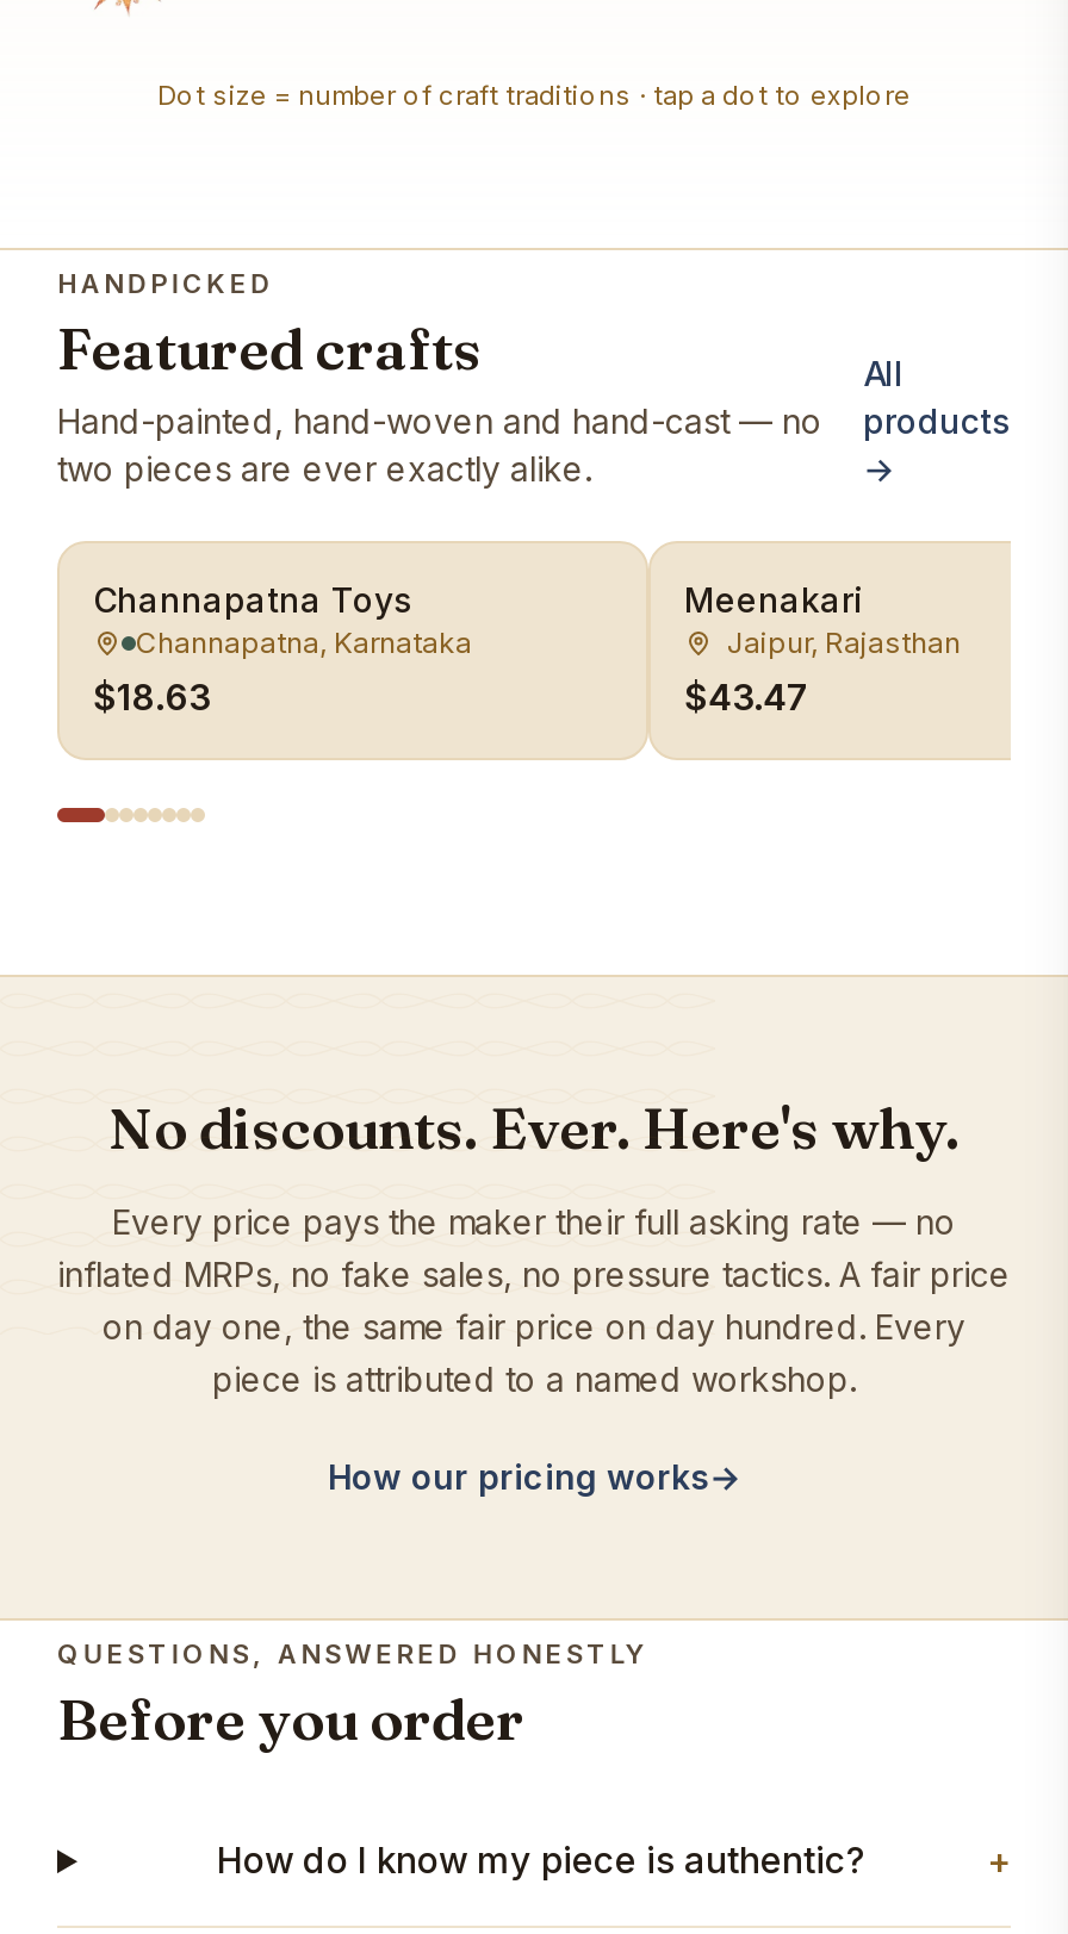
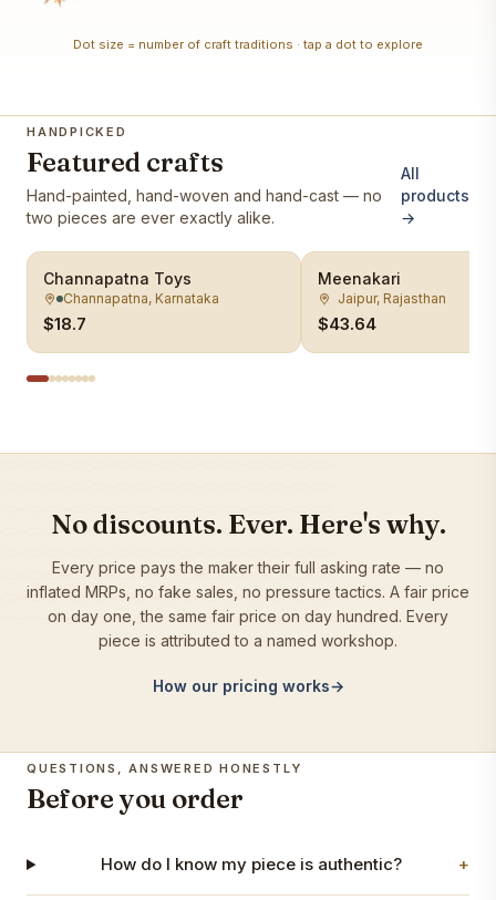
- $18.63
+ $18.7

- $43.47
+ $43.64
